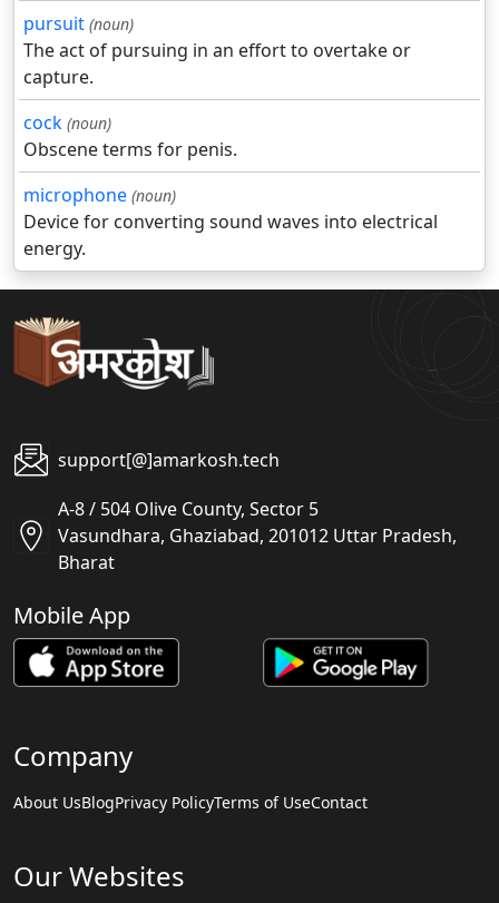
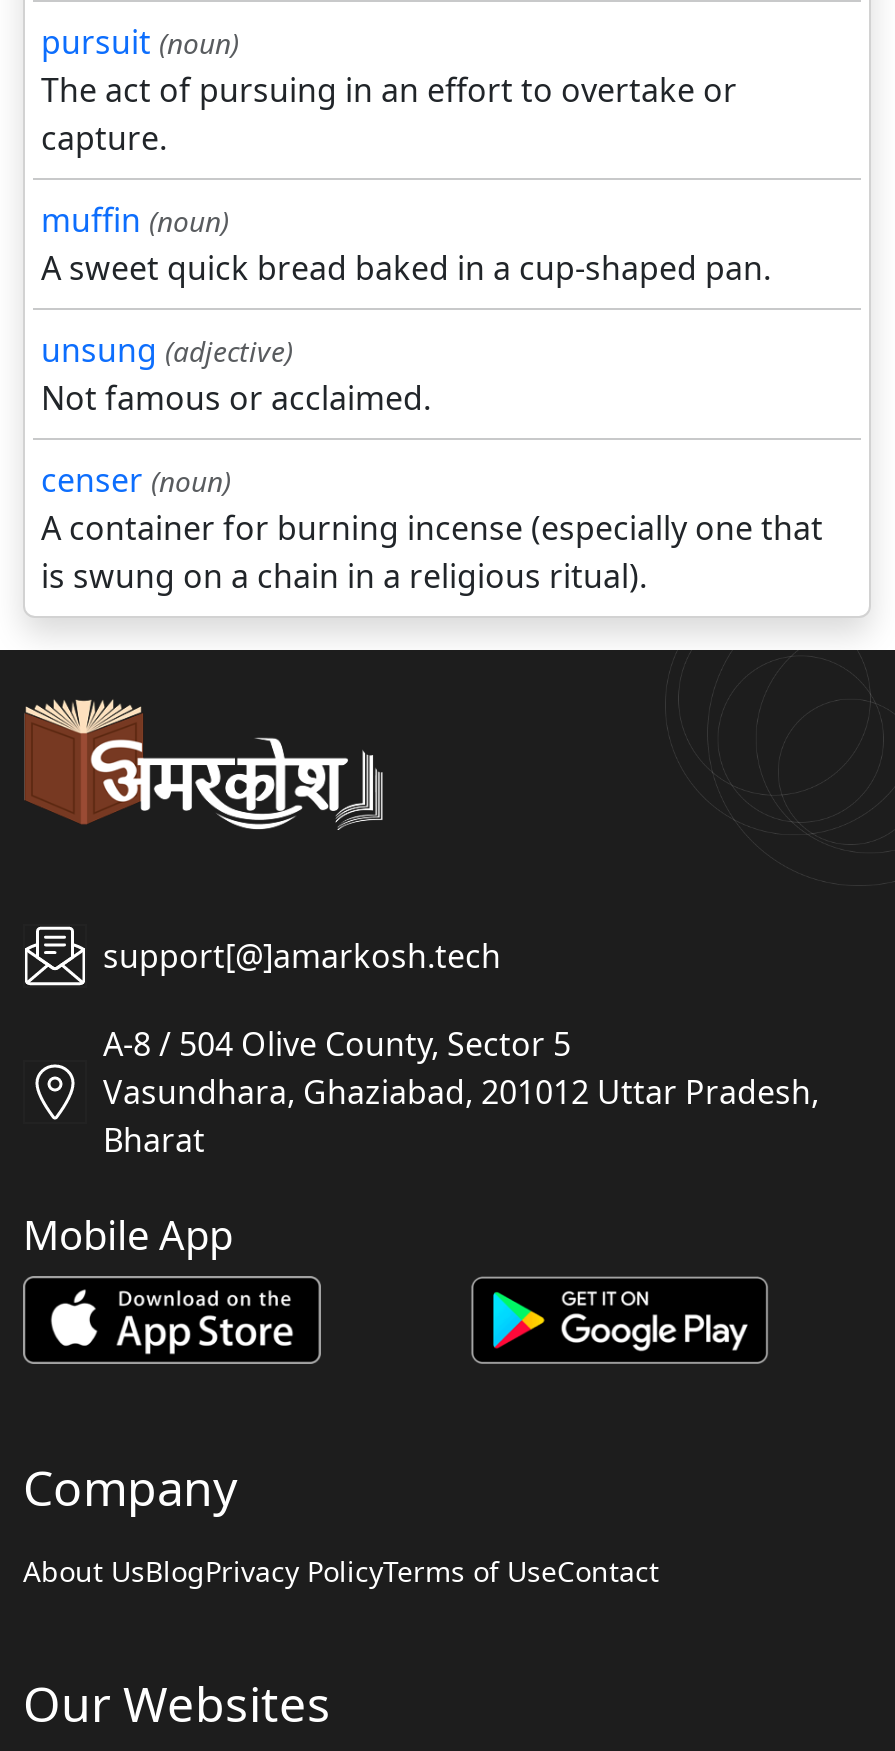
- cock (noun)
- Obscene terms for penis.
- microphone (noun)
- Device for converting sound waves into electrical
- energy.
+ muffin (noun)
+ A sweet quick bread baked in a cup-shaped pan.
+ unsung (adjective)
+ Not famous or acclaimed.
+ censer (noun)
+ A container for burning incense (especially one that
+ is swung on a chain in a religious ritual).
